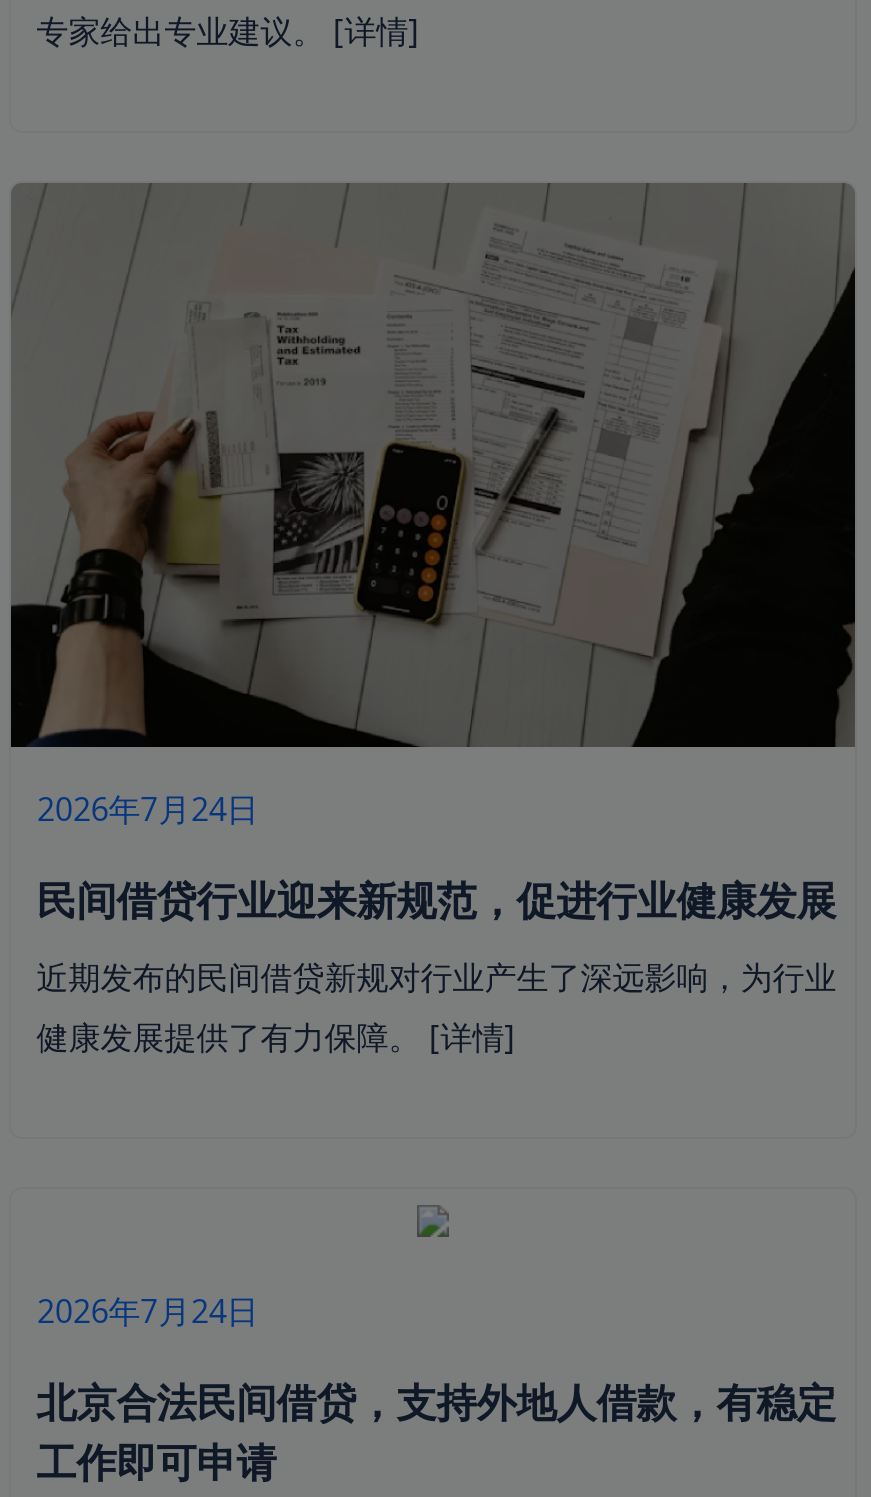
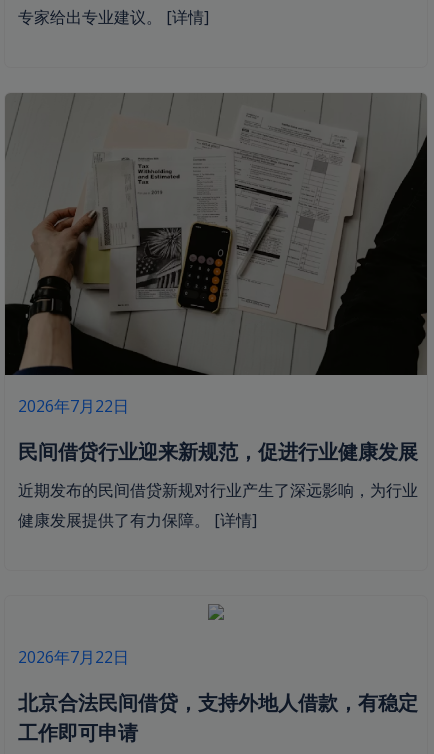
- 2026年7月24日
+ 2026年7月22日

- 2026年7月24日
+ 2026年7月22日
